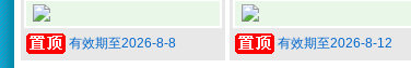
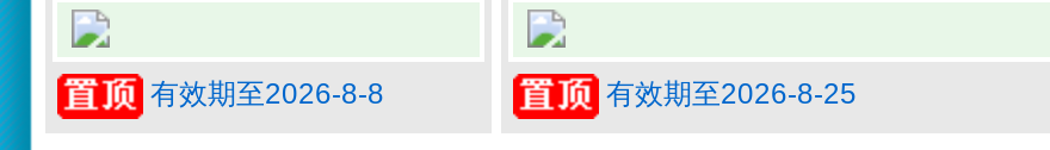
- 有效期至2026-8-12
+ 有效期至2026-8-25
